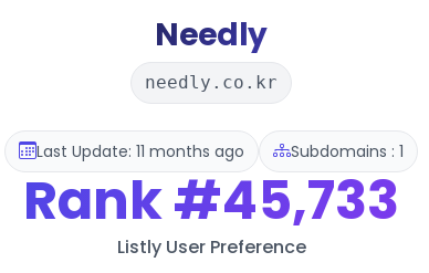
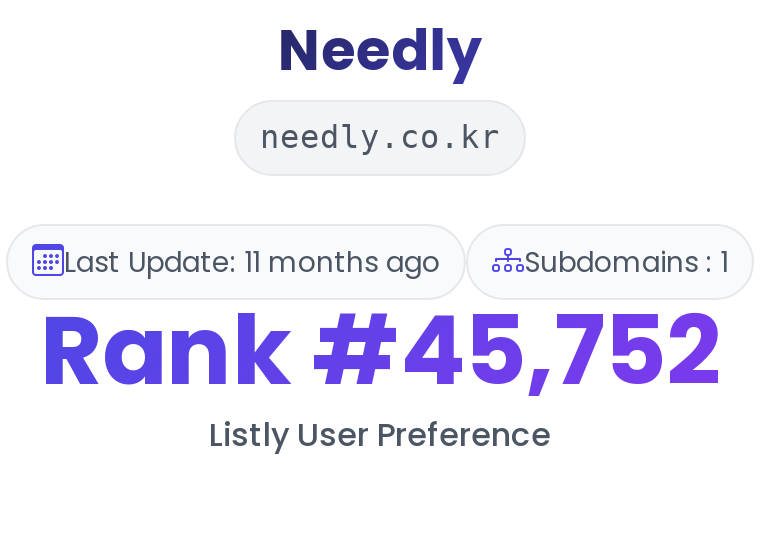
- Rank #45,733
+ Rank #45,752
